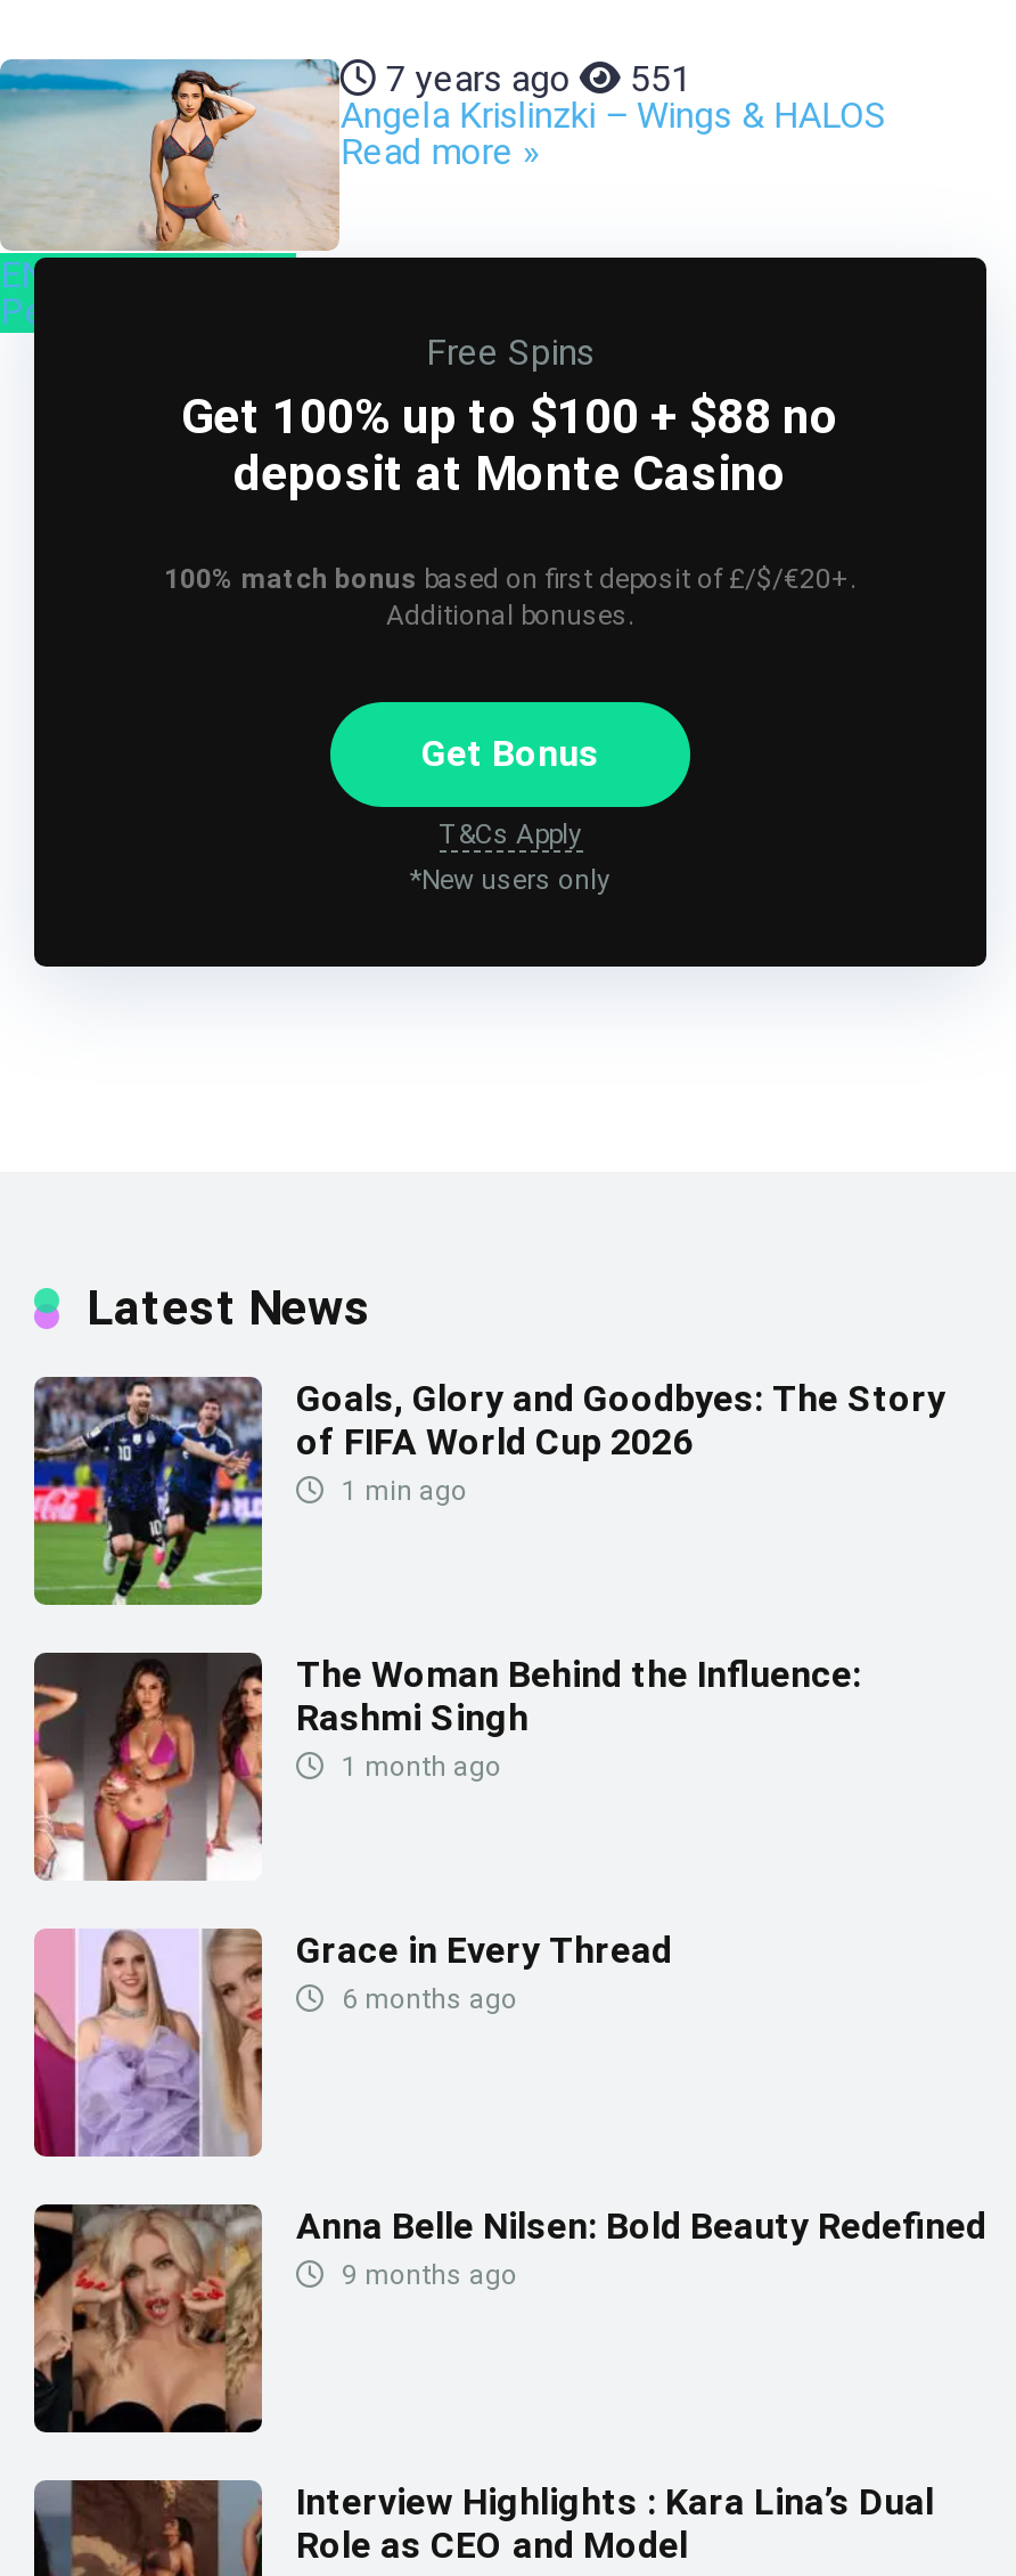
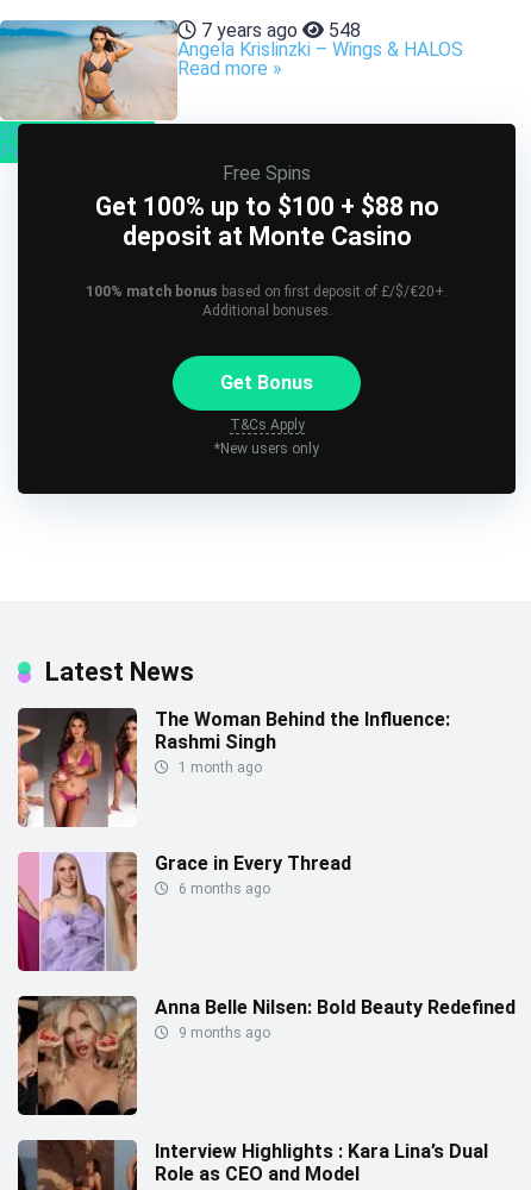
- 7 years ago 551
+ 7 years ago 548

- [image]
- Goals, Glory and Goodbyes: The Story
- of FIFA World Cup 2026
- 1 min ago
